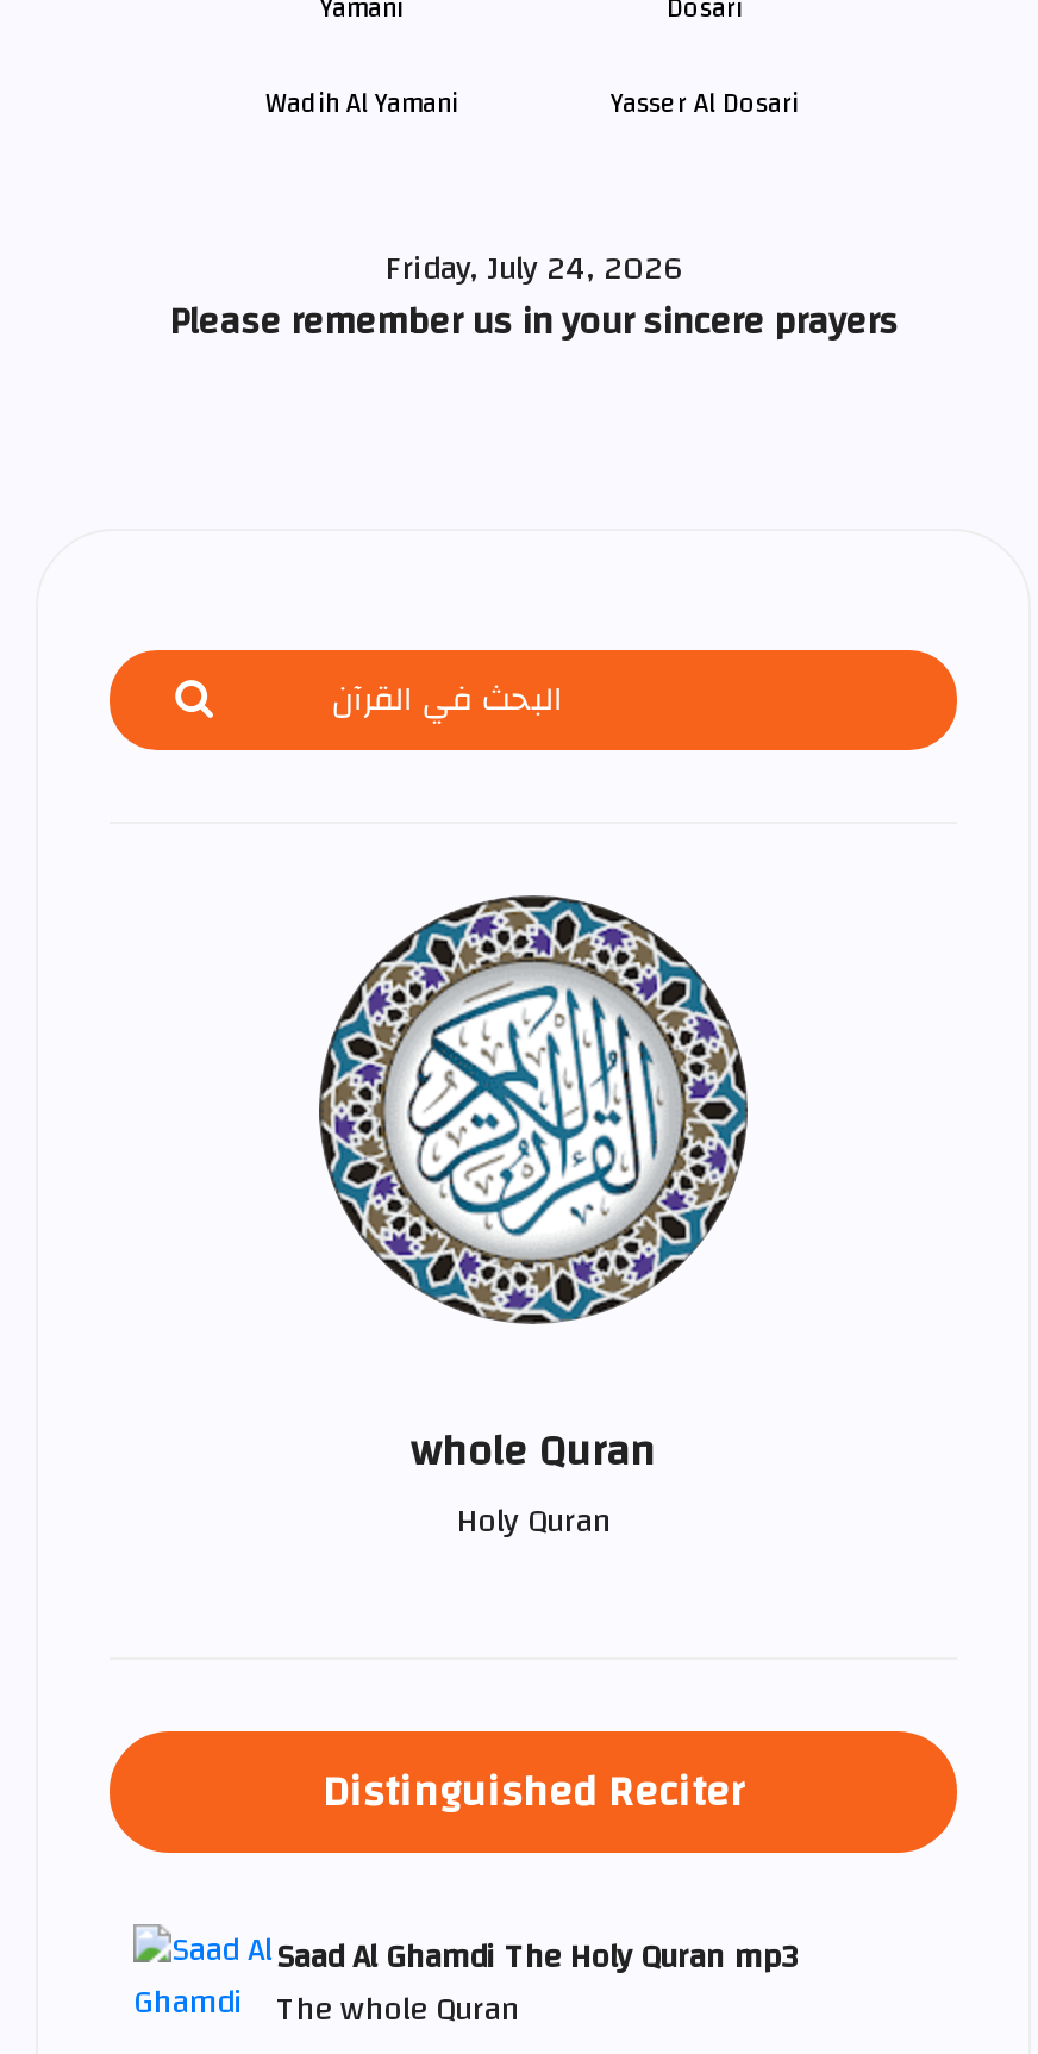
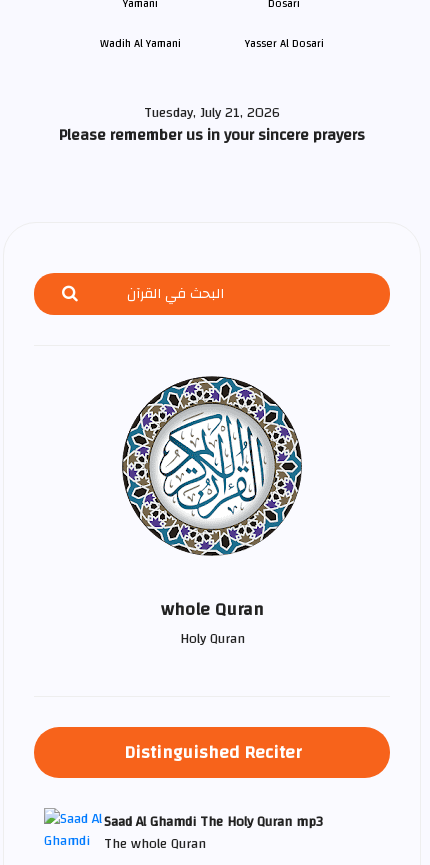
- Friday, July 24, 2026
+ Tuesday, July 21, 2026
